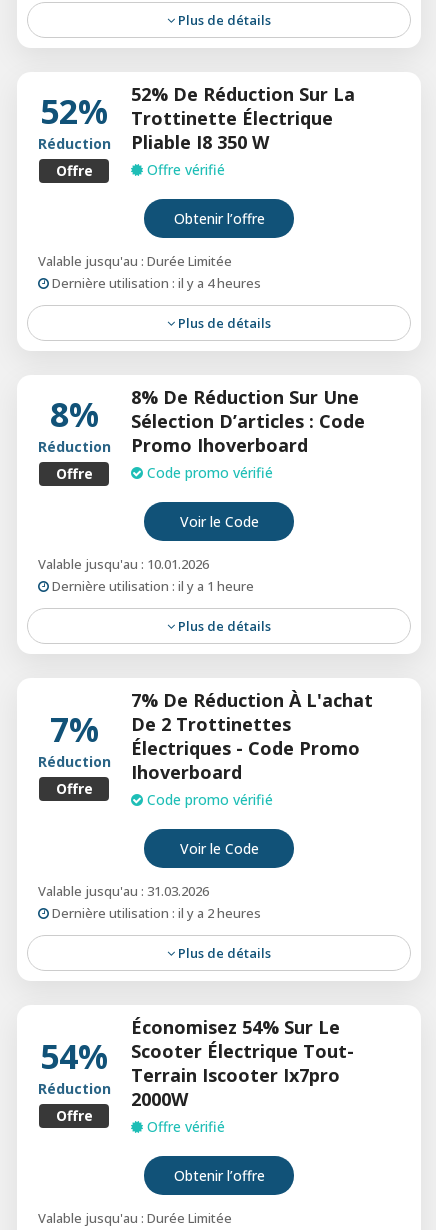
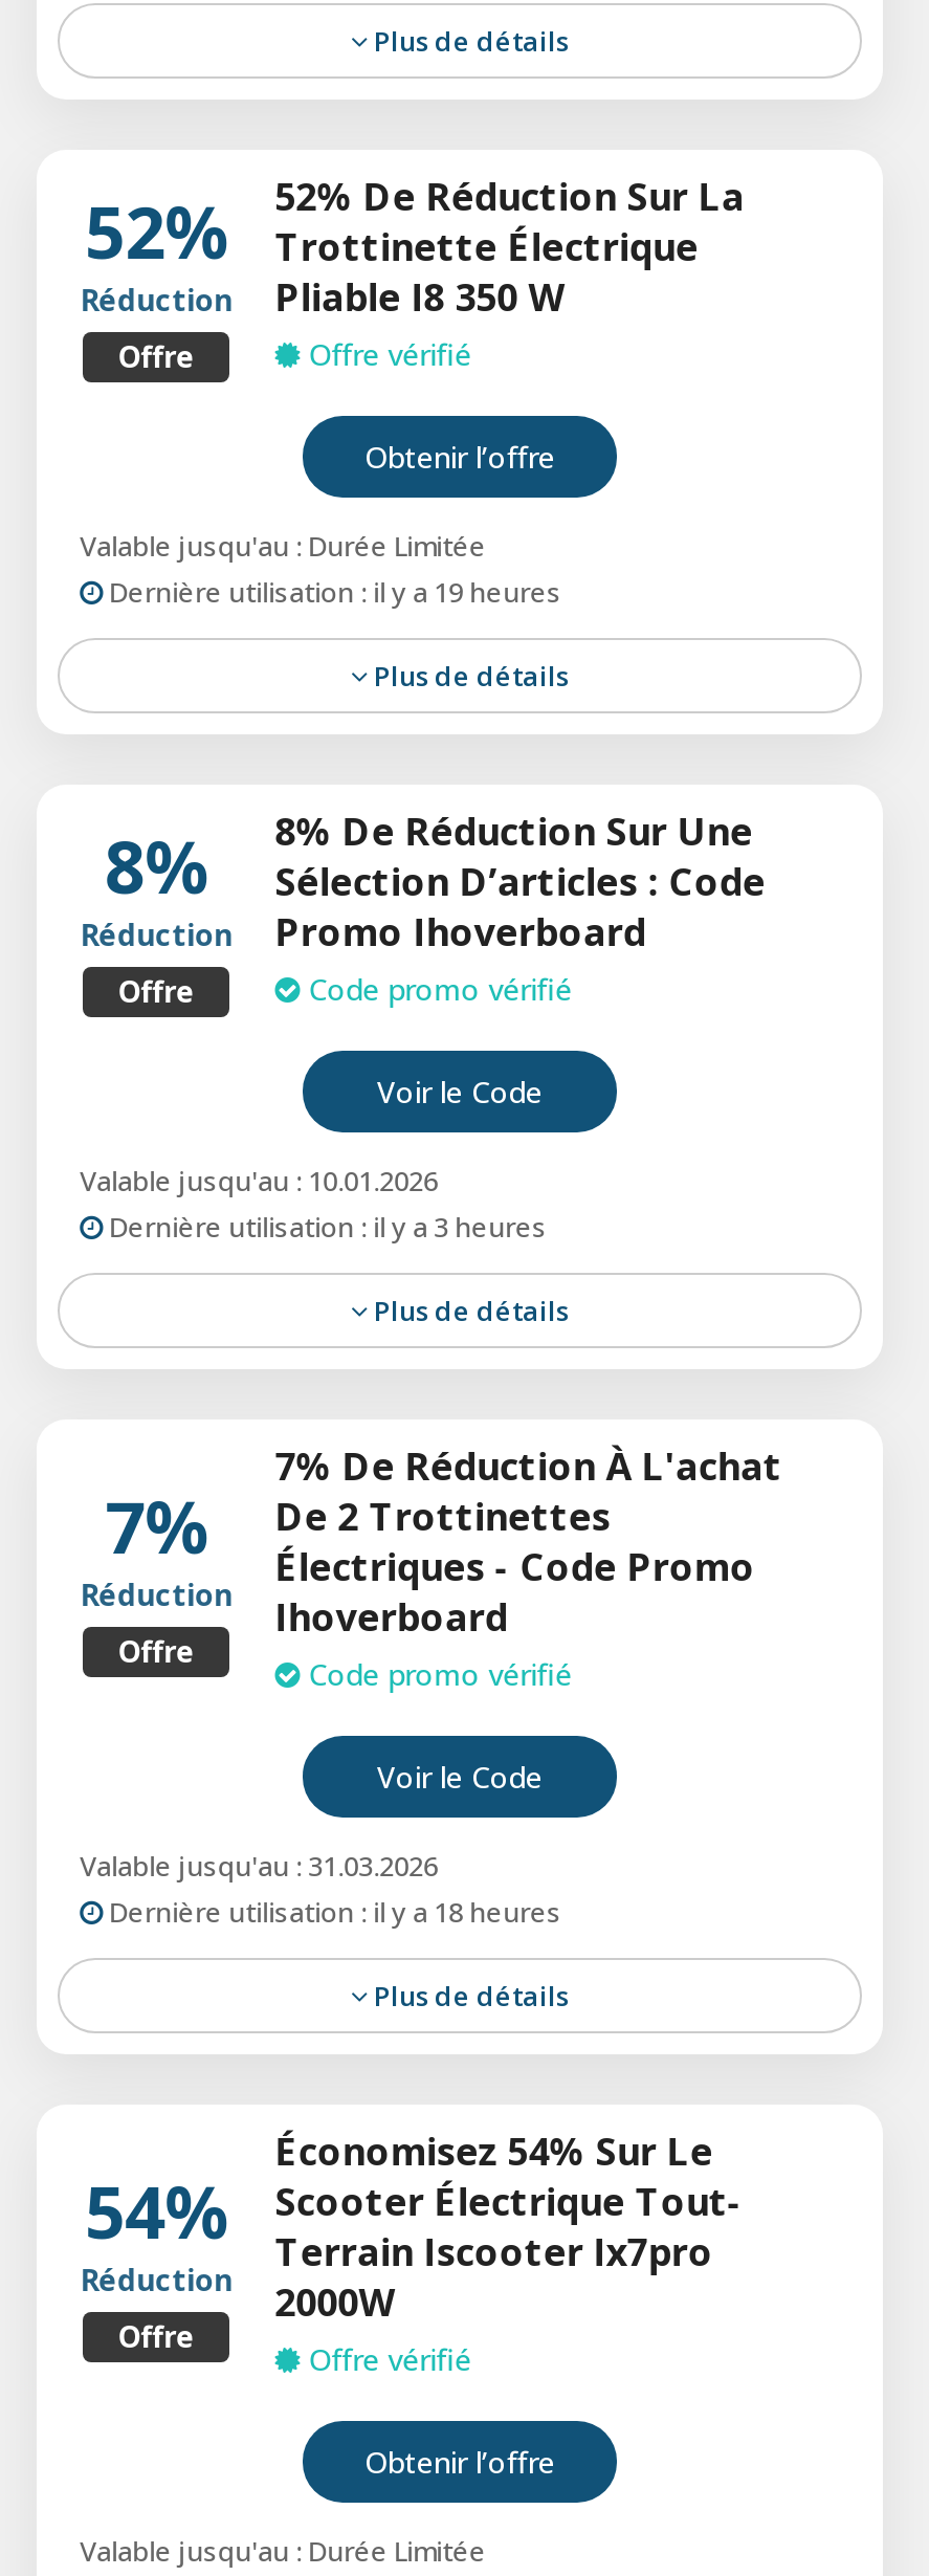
- Dernière utilisation : il y a 4 heures
+ Dernière utilisation : il y a 19 heures

- Dernière utilisation : il y a 1 heure
+ Dernière utilisation : il y a 3 heures

- Dernière utilisation : il y a 2 heures
+ Dernière utilisation : il y a 18 heures
